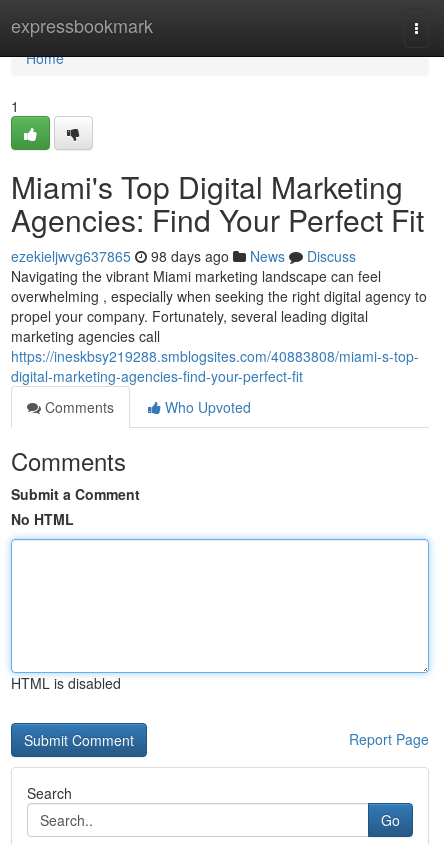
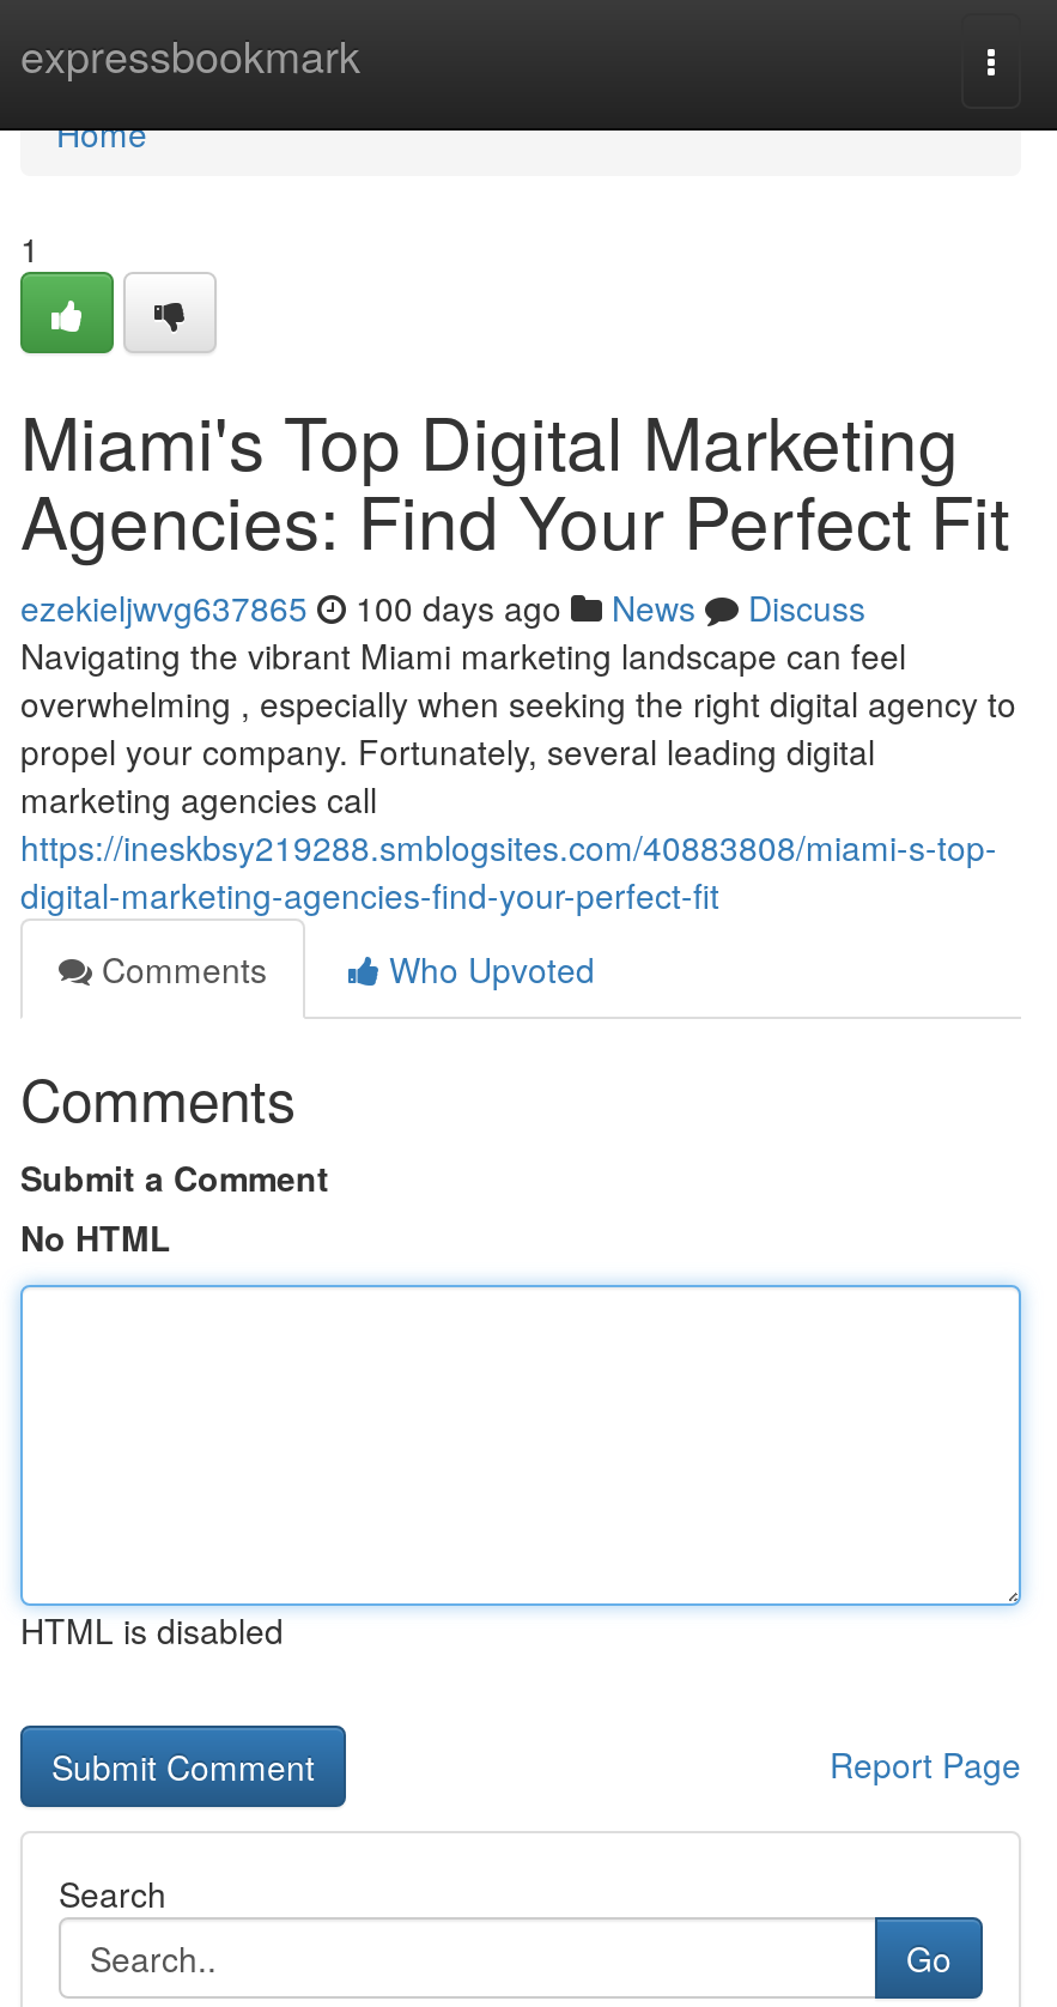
- ezekieljwvg637865 98 days ago News Discuss
+ ezekieljwvg637865 100 days ago News Discuss
